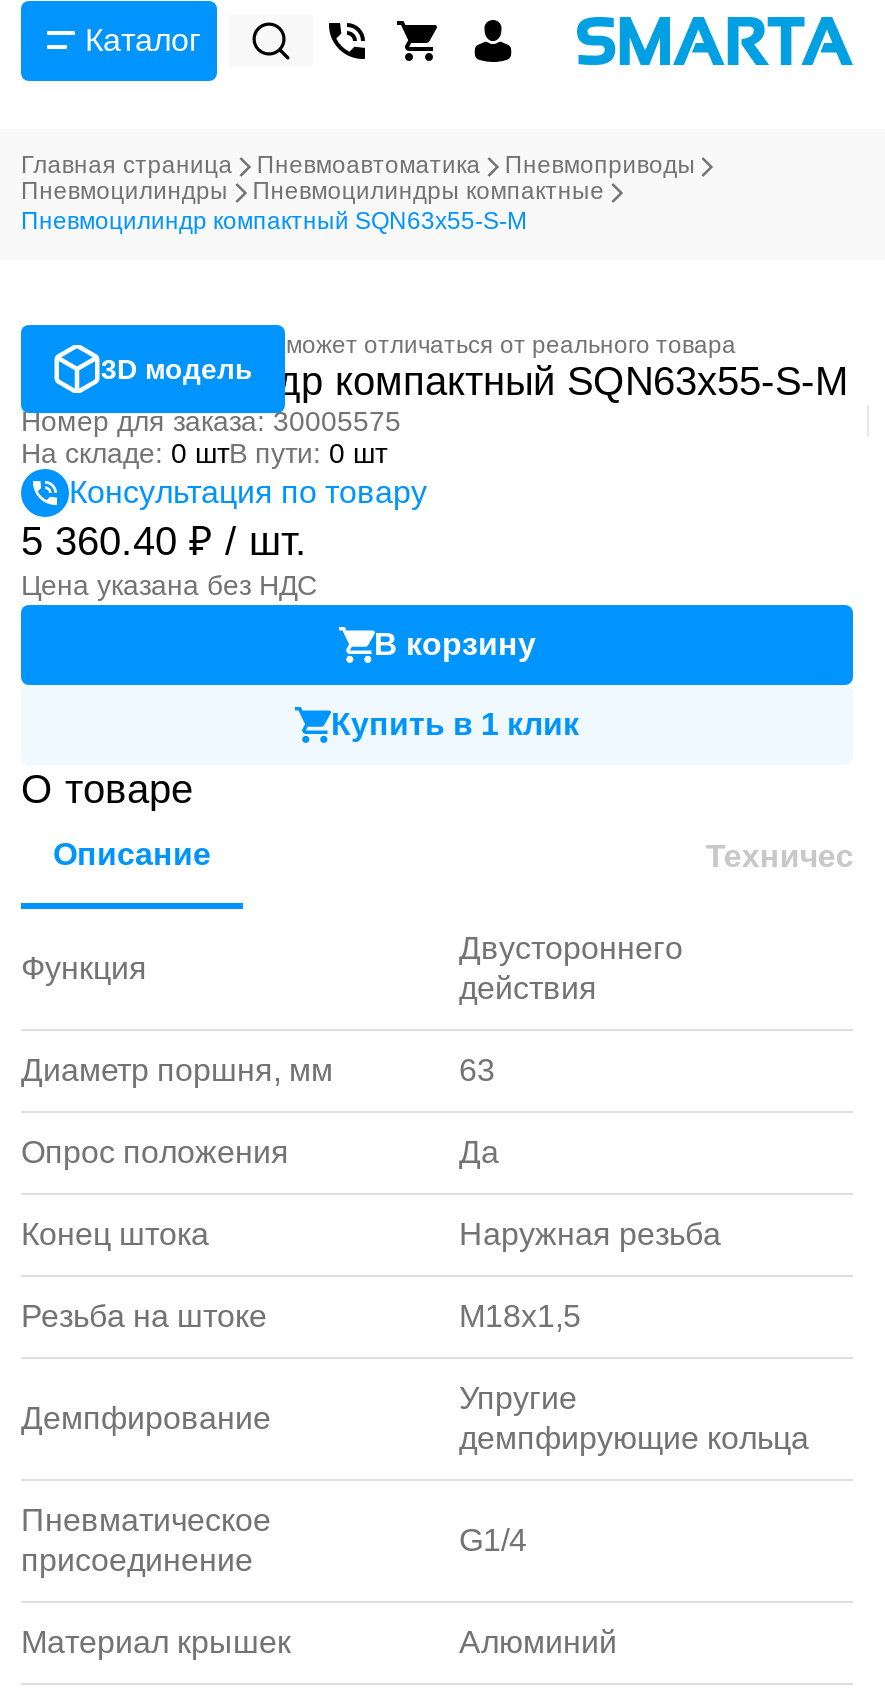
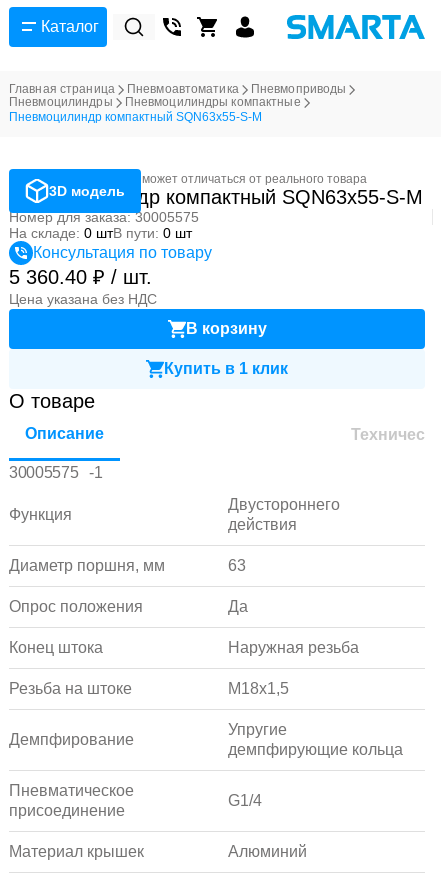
+ 30005575 -1
